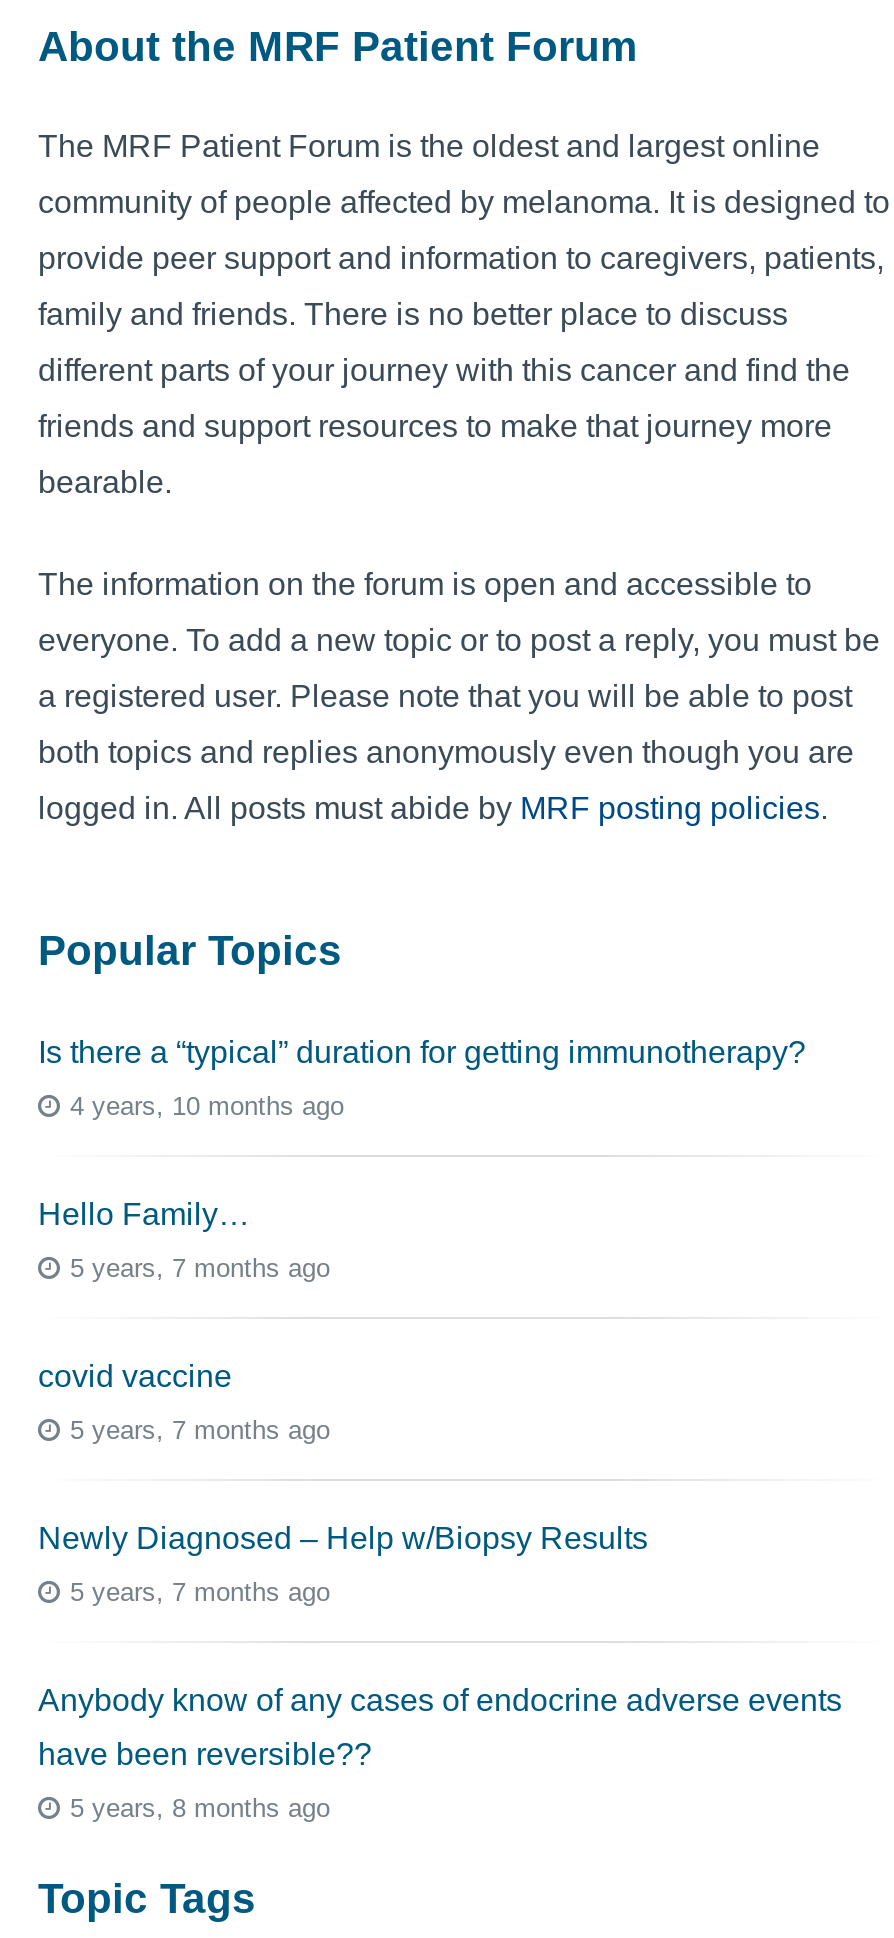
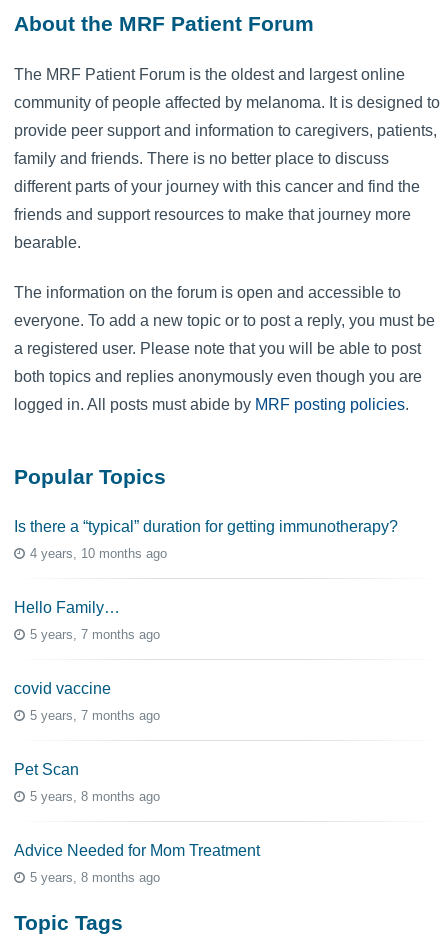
- Newly Diagnosed – Help w/Biopsy Results
- 5 years, 7 months ago
- Anybody know of any cases of endocrine adverse events
- have been reversible??
+ Pet Scan
+ 5 years, 8 months ago
+ Advice Needed for Mom Treatment
